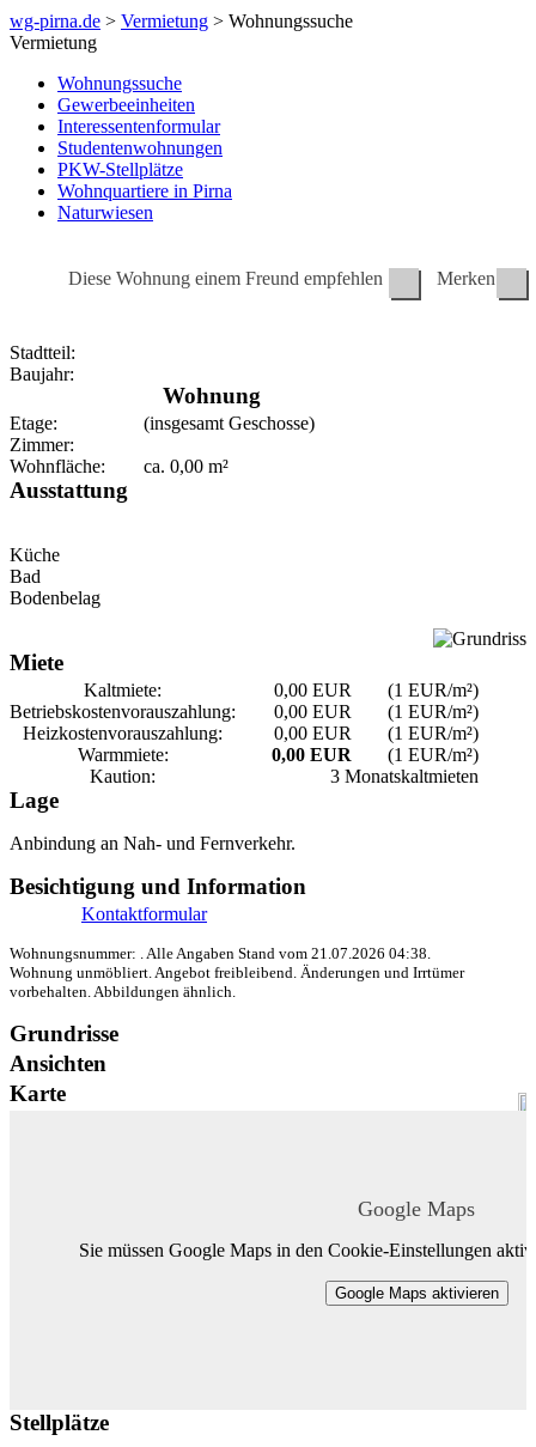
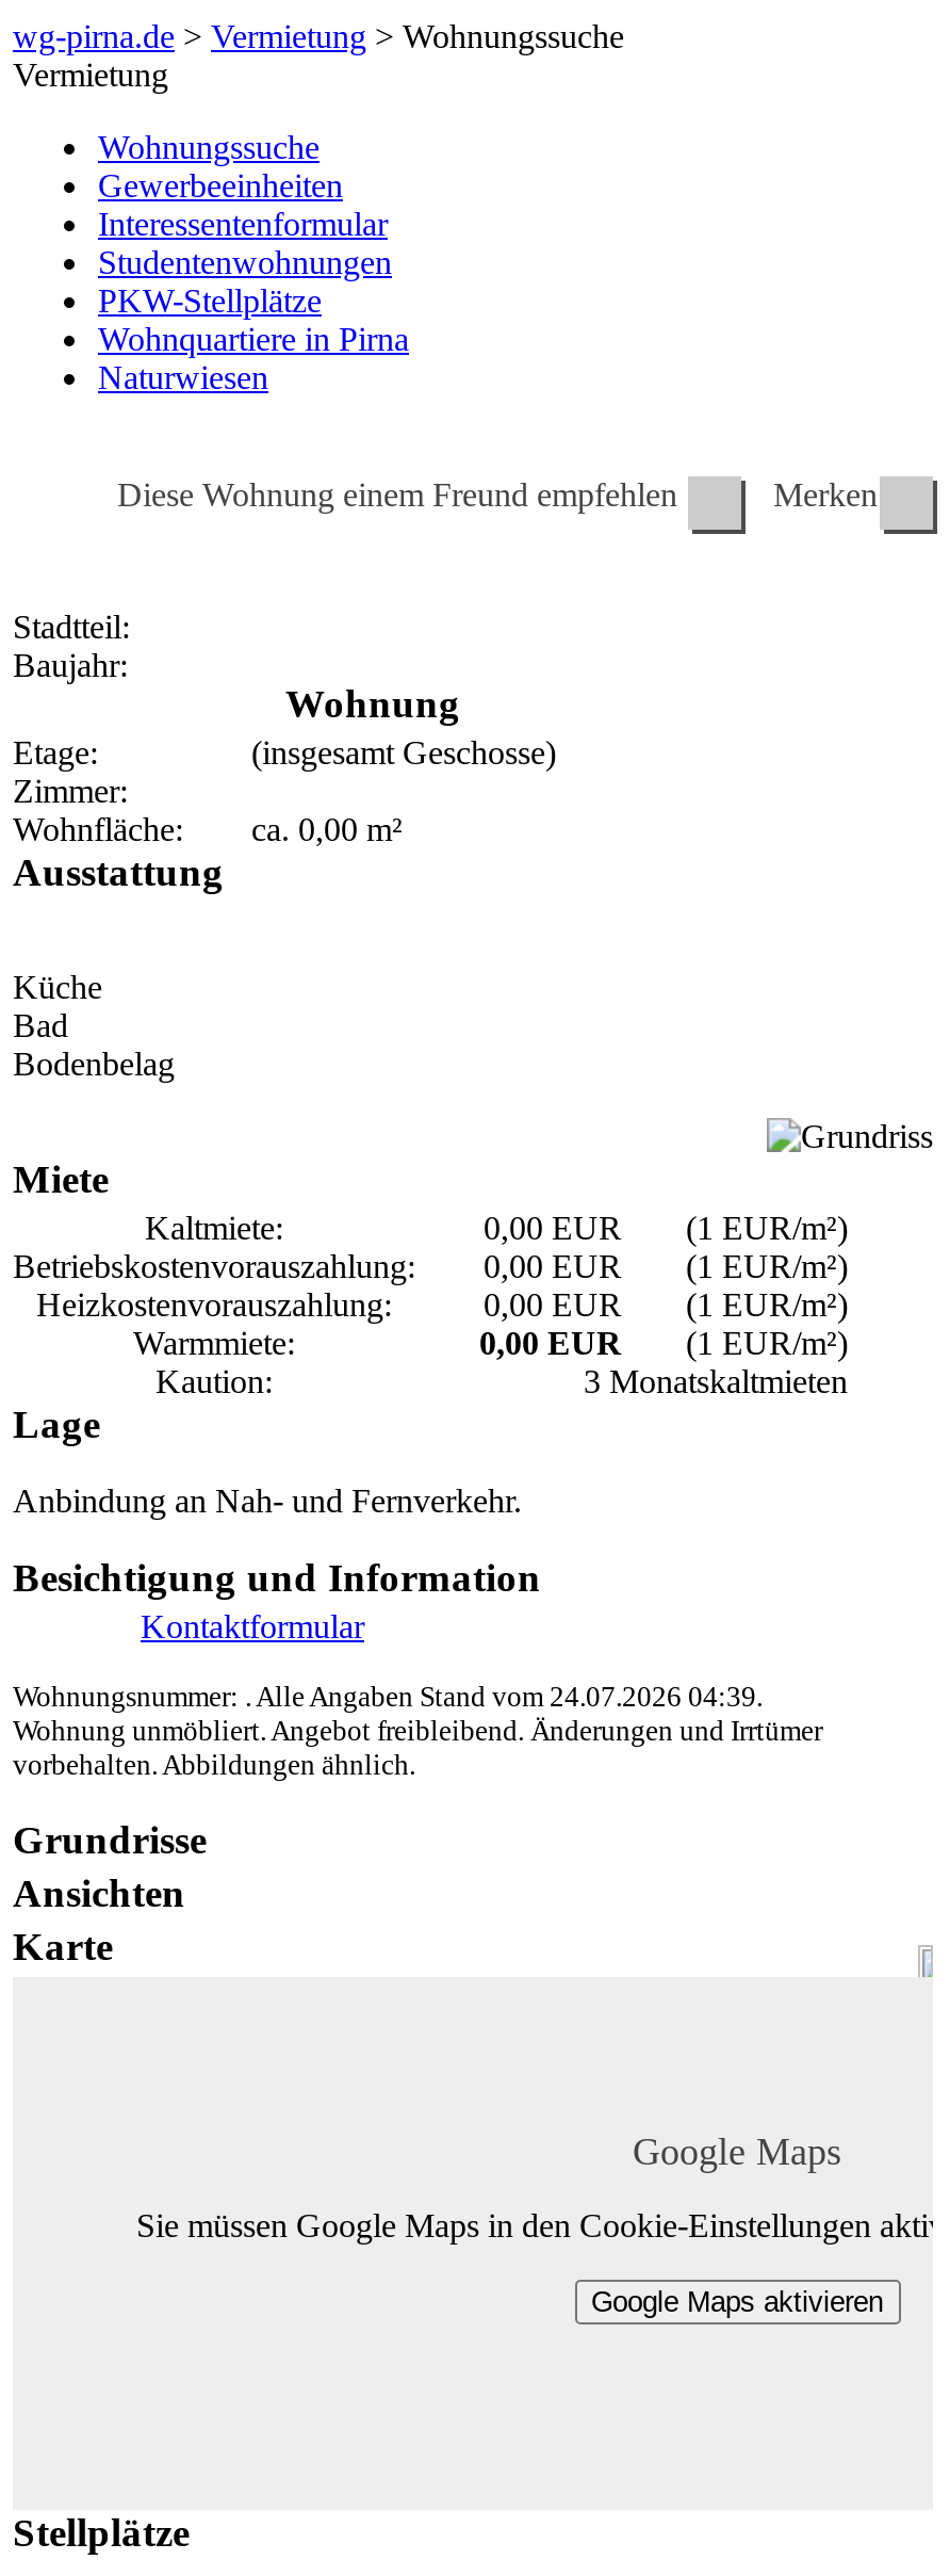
- Wohnungsnummer: . Alle Angaben Stand vom 21.07.2026 04:38.
+ Wohnungsnummer: . Alle Angaben Stand vom 24.07.2026 04:39.
